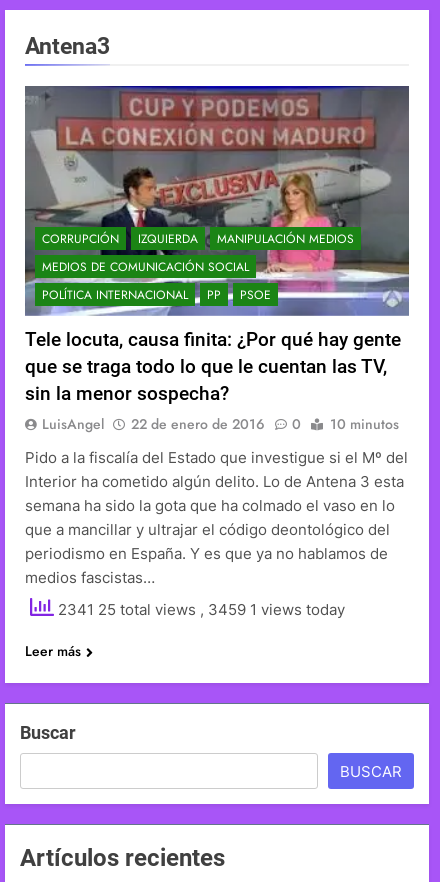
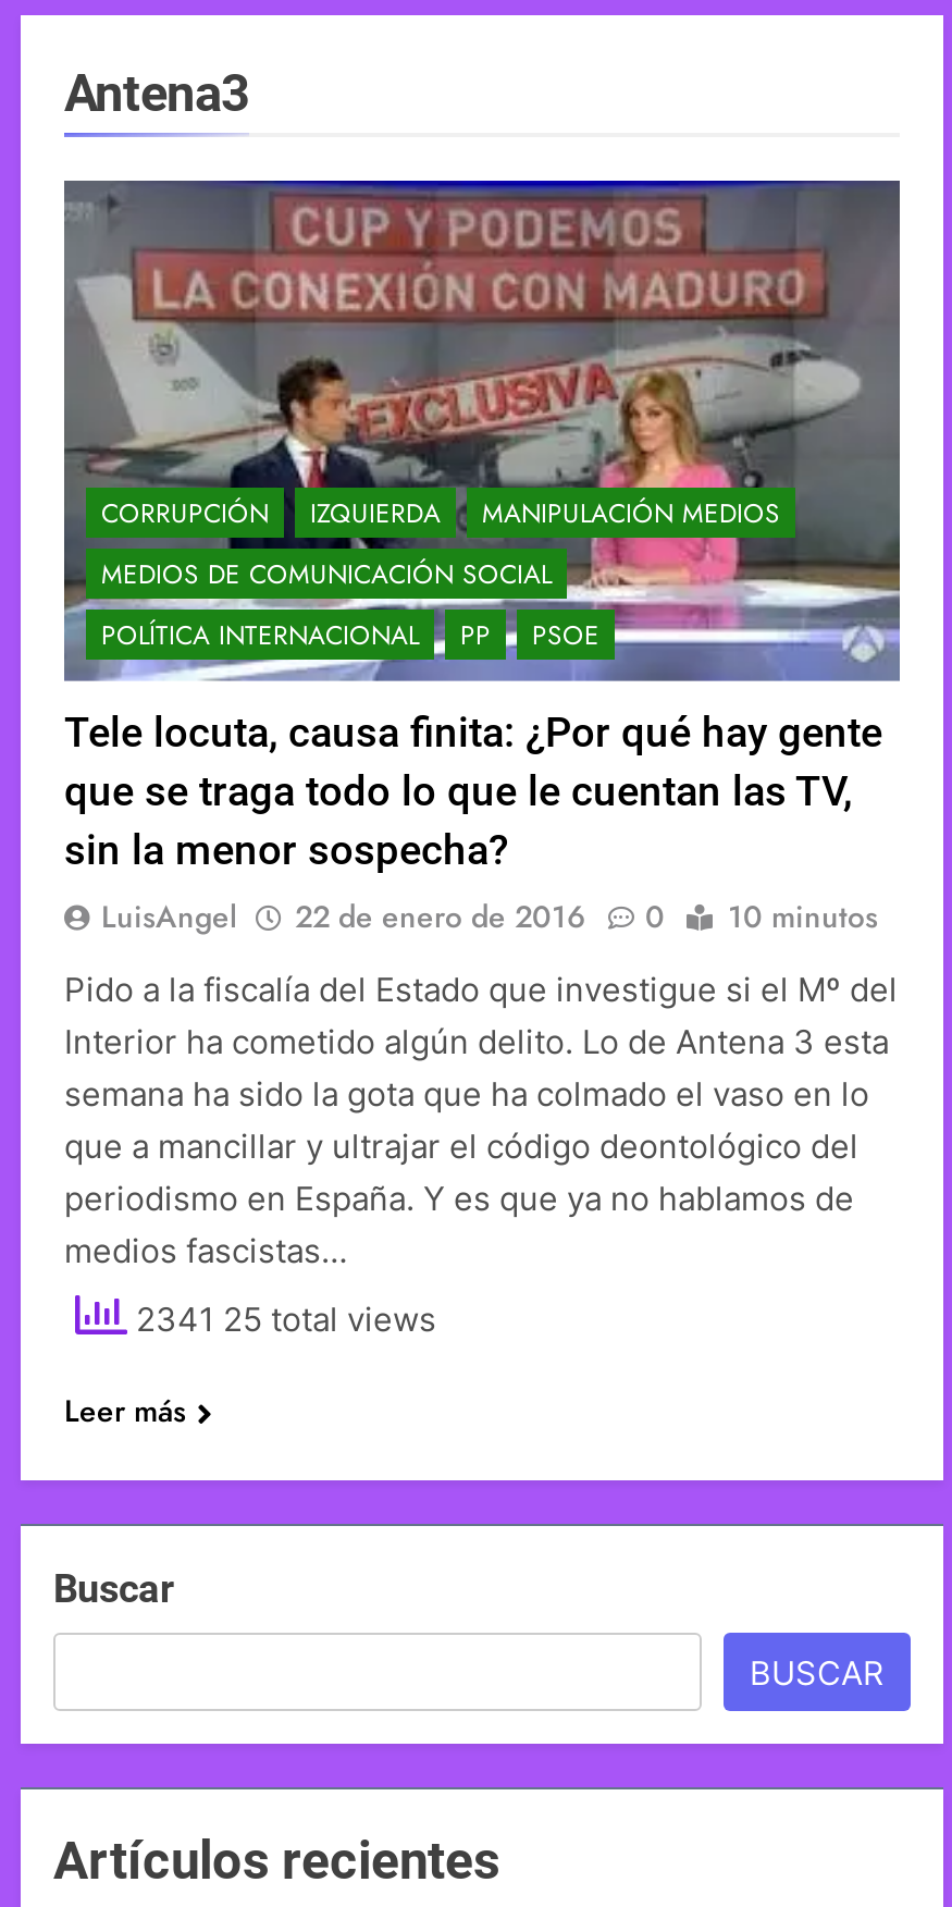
- 2341 25 total views, 3459 1 views today
+ 2341 25 total views
